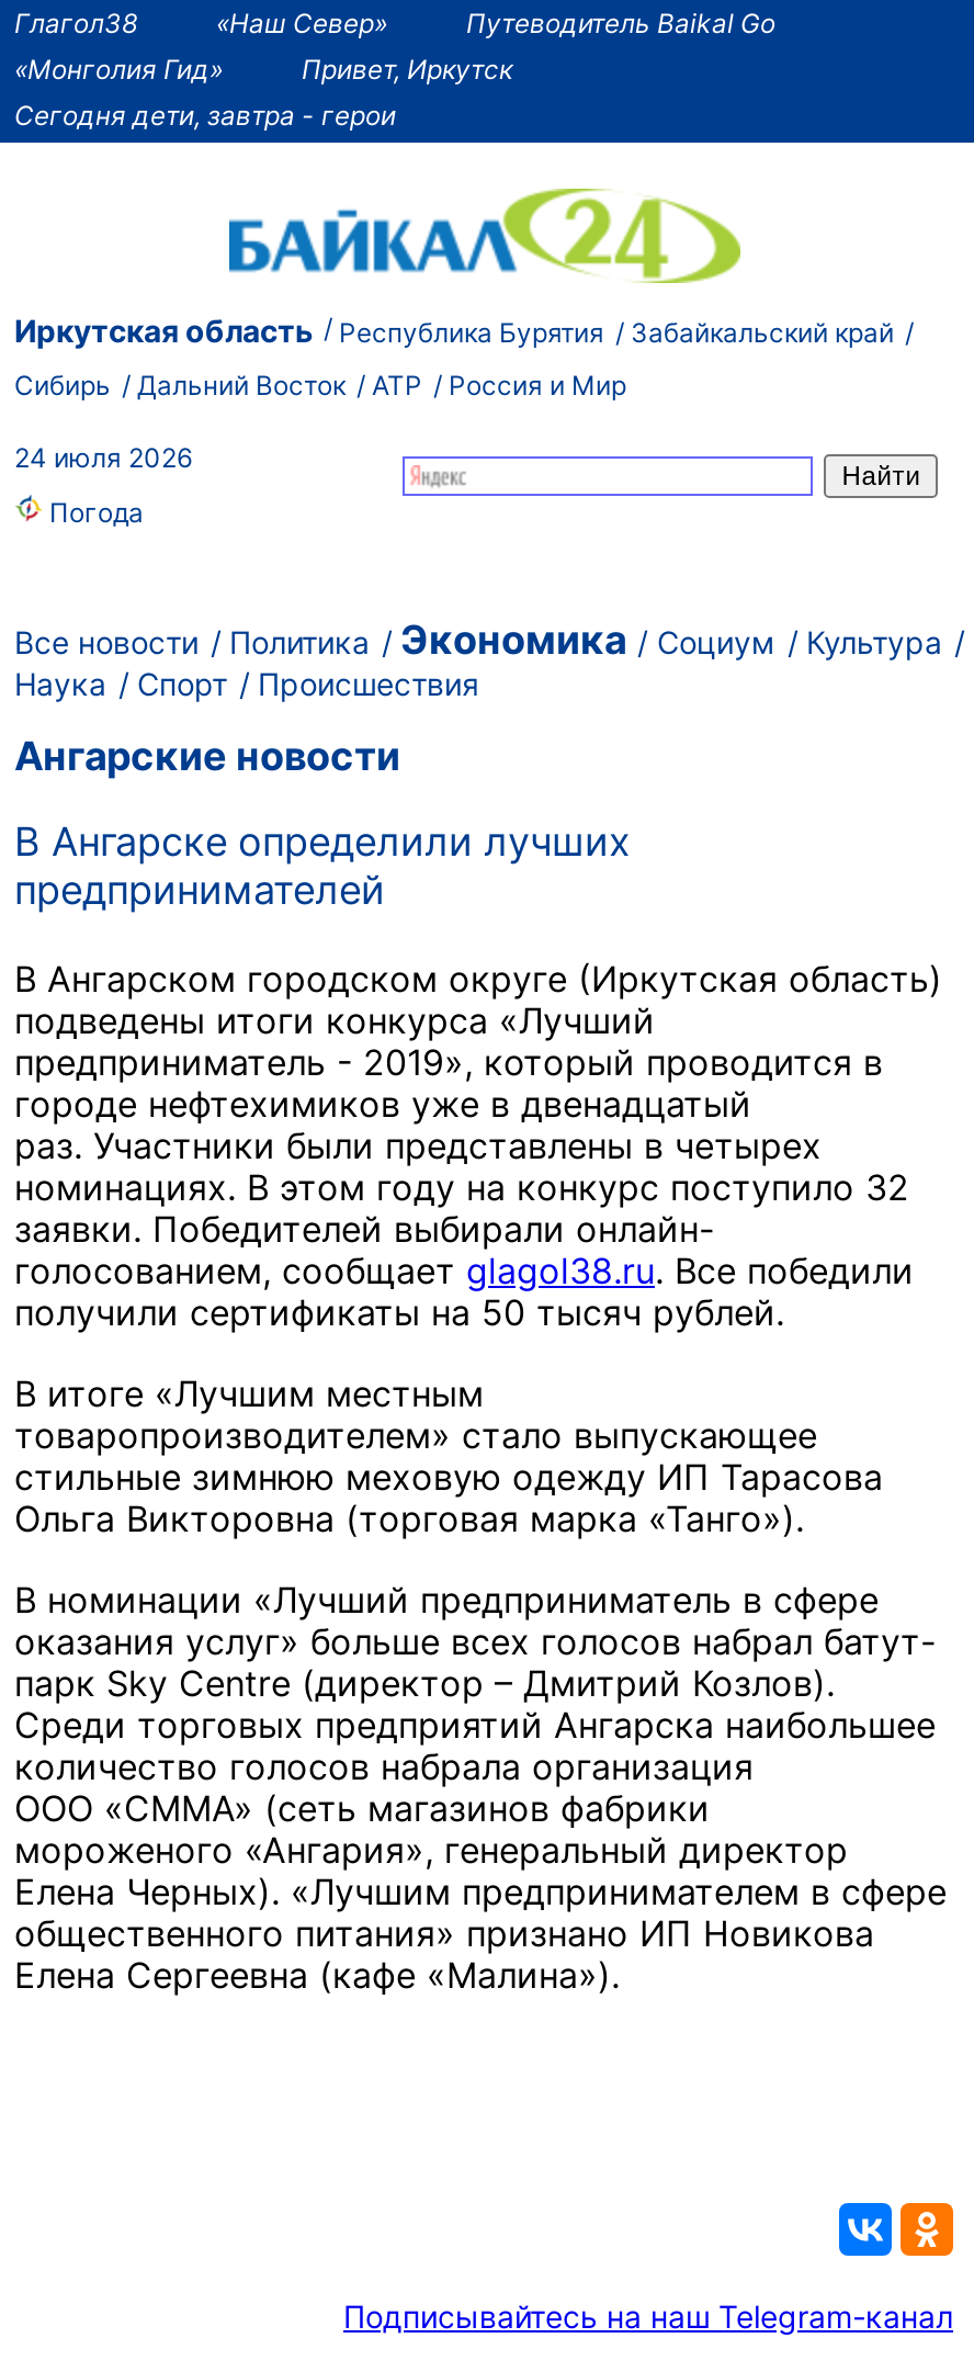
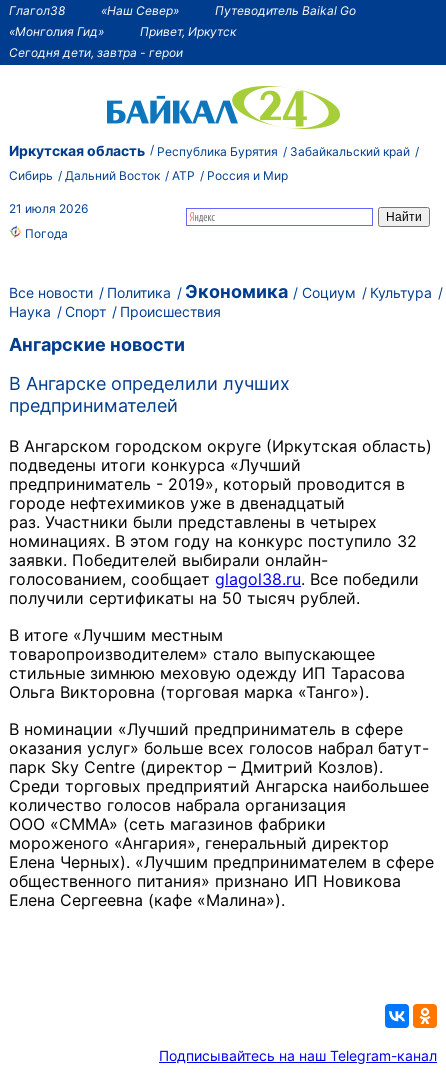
- 24 июля 2026
+ 21 июля 2026
